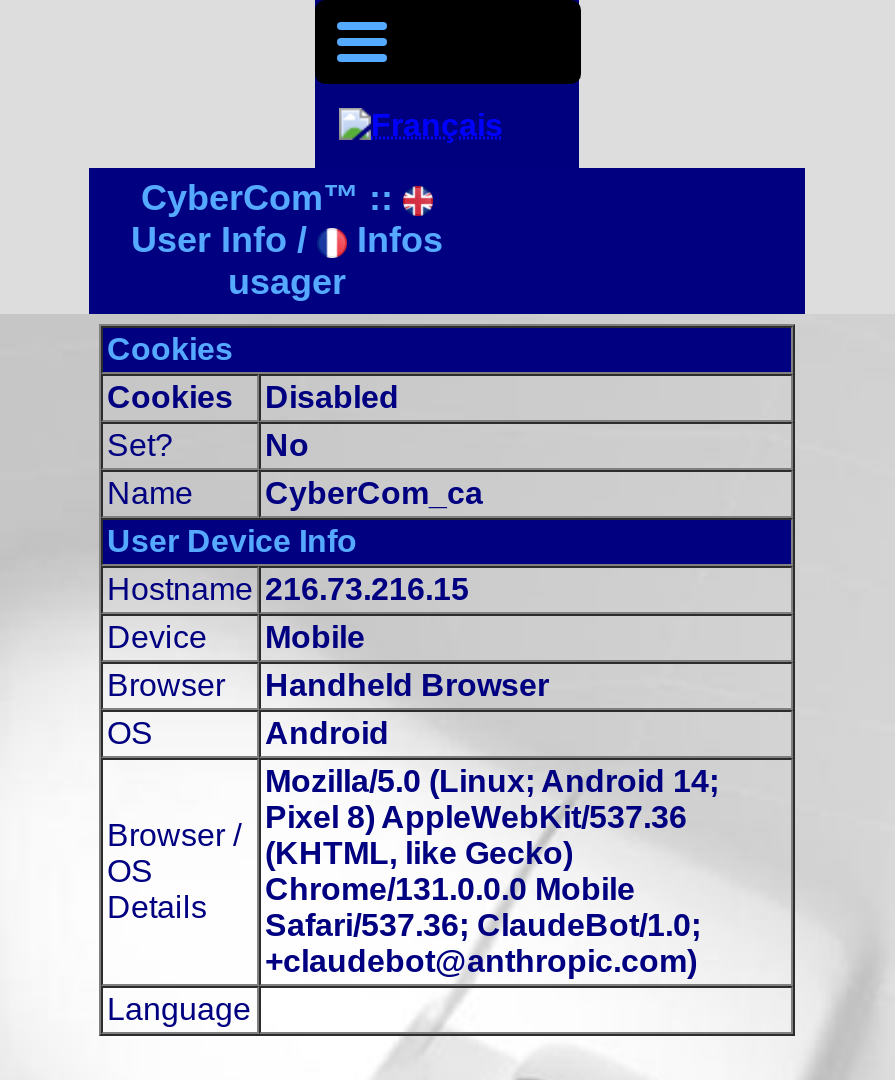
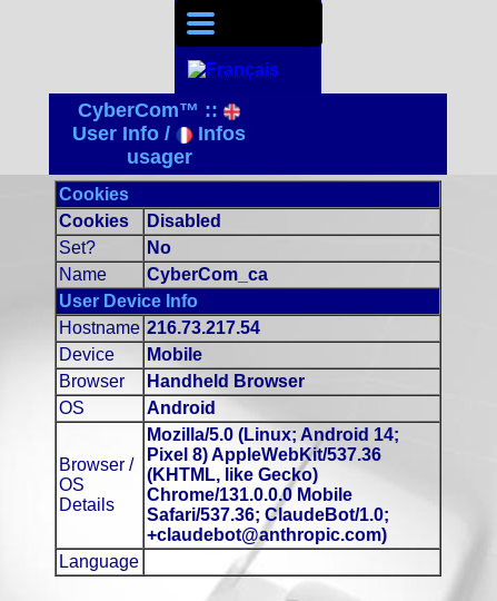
- Hostname 216.73.216.15
+ Hostname 216.73.217.54
